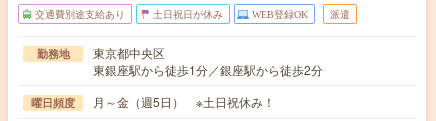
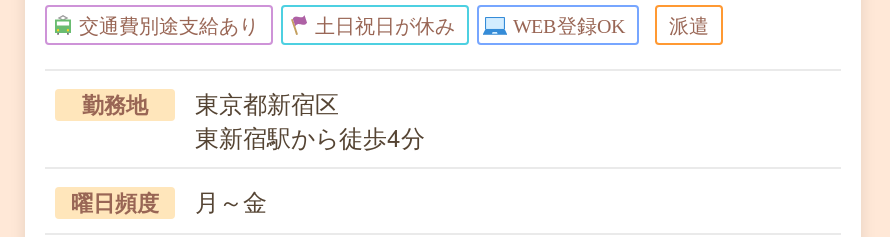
- 東京都中央区
- 東銀座駅から徒歩1分／銀座駅から徒歩2分
+ 東京都新宿区
+ 東新宿駅から徒歩4分

- 月～金（週5日） ※土日祝休み！
+ 月～金
